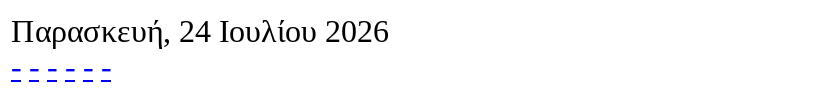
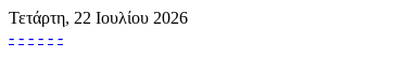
- Παρασκευή, 24 Ιουλίου 2026
+ Τετάρτη, 22 Ιουλίου 2026
